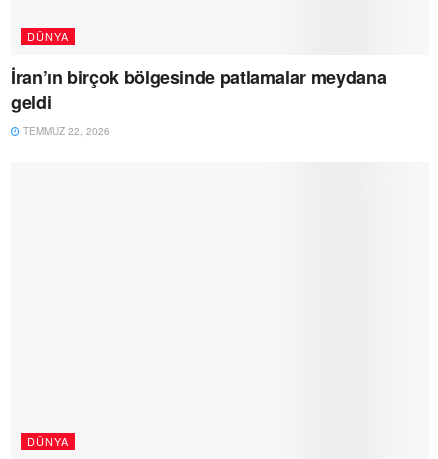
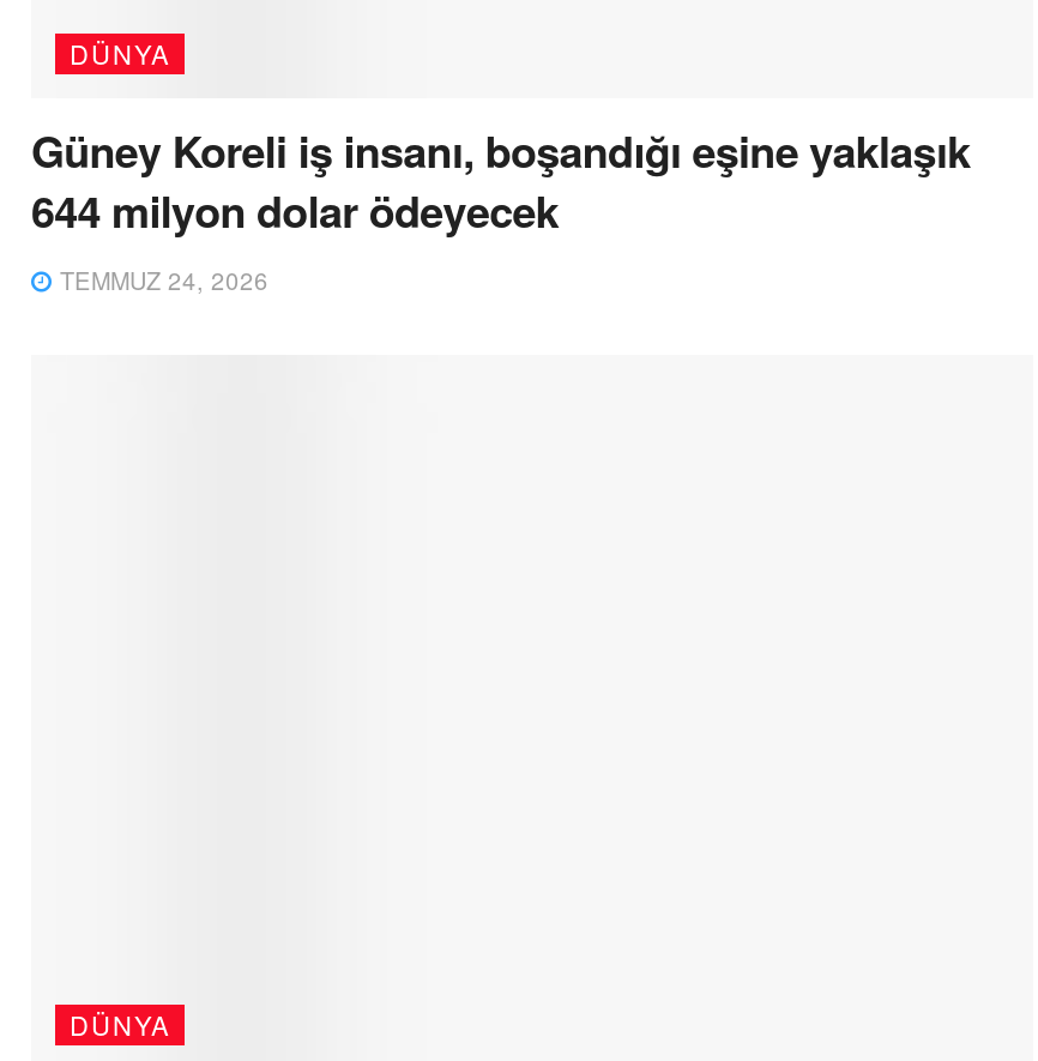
- İran’ın birçok bölgesinde patlamalar meydana
- geldi
- TEMMUZ 22, 2026
+ Güney Koreli iş insanı, boşandığı eşine yaklaşık
+ 644 milyon dolar ödeyecek
+ TEMMUZ 24, 2026
